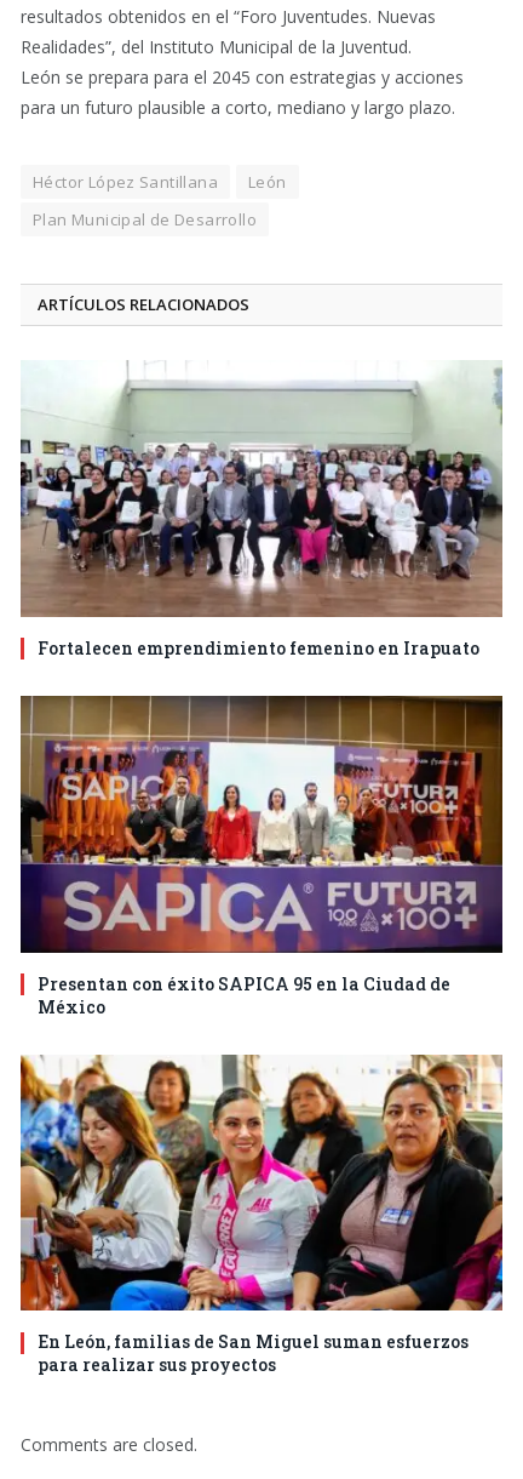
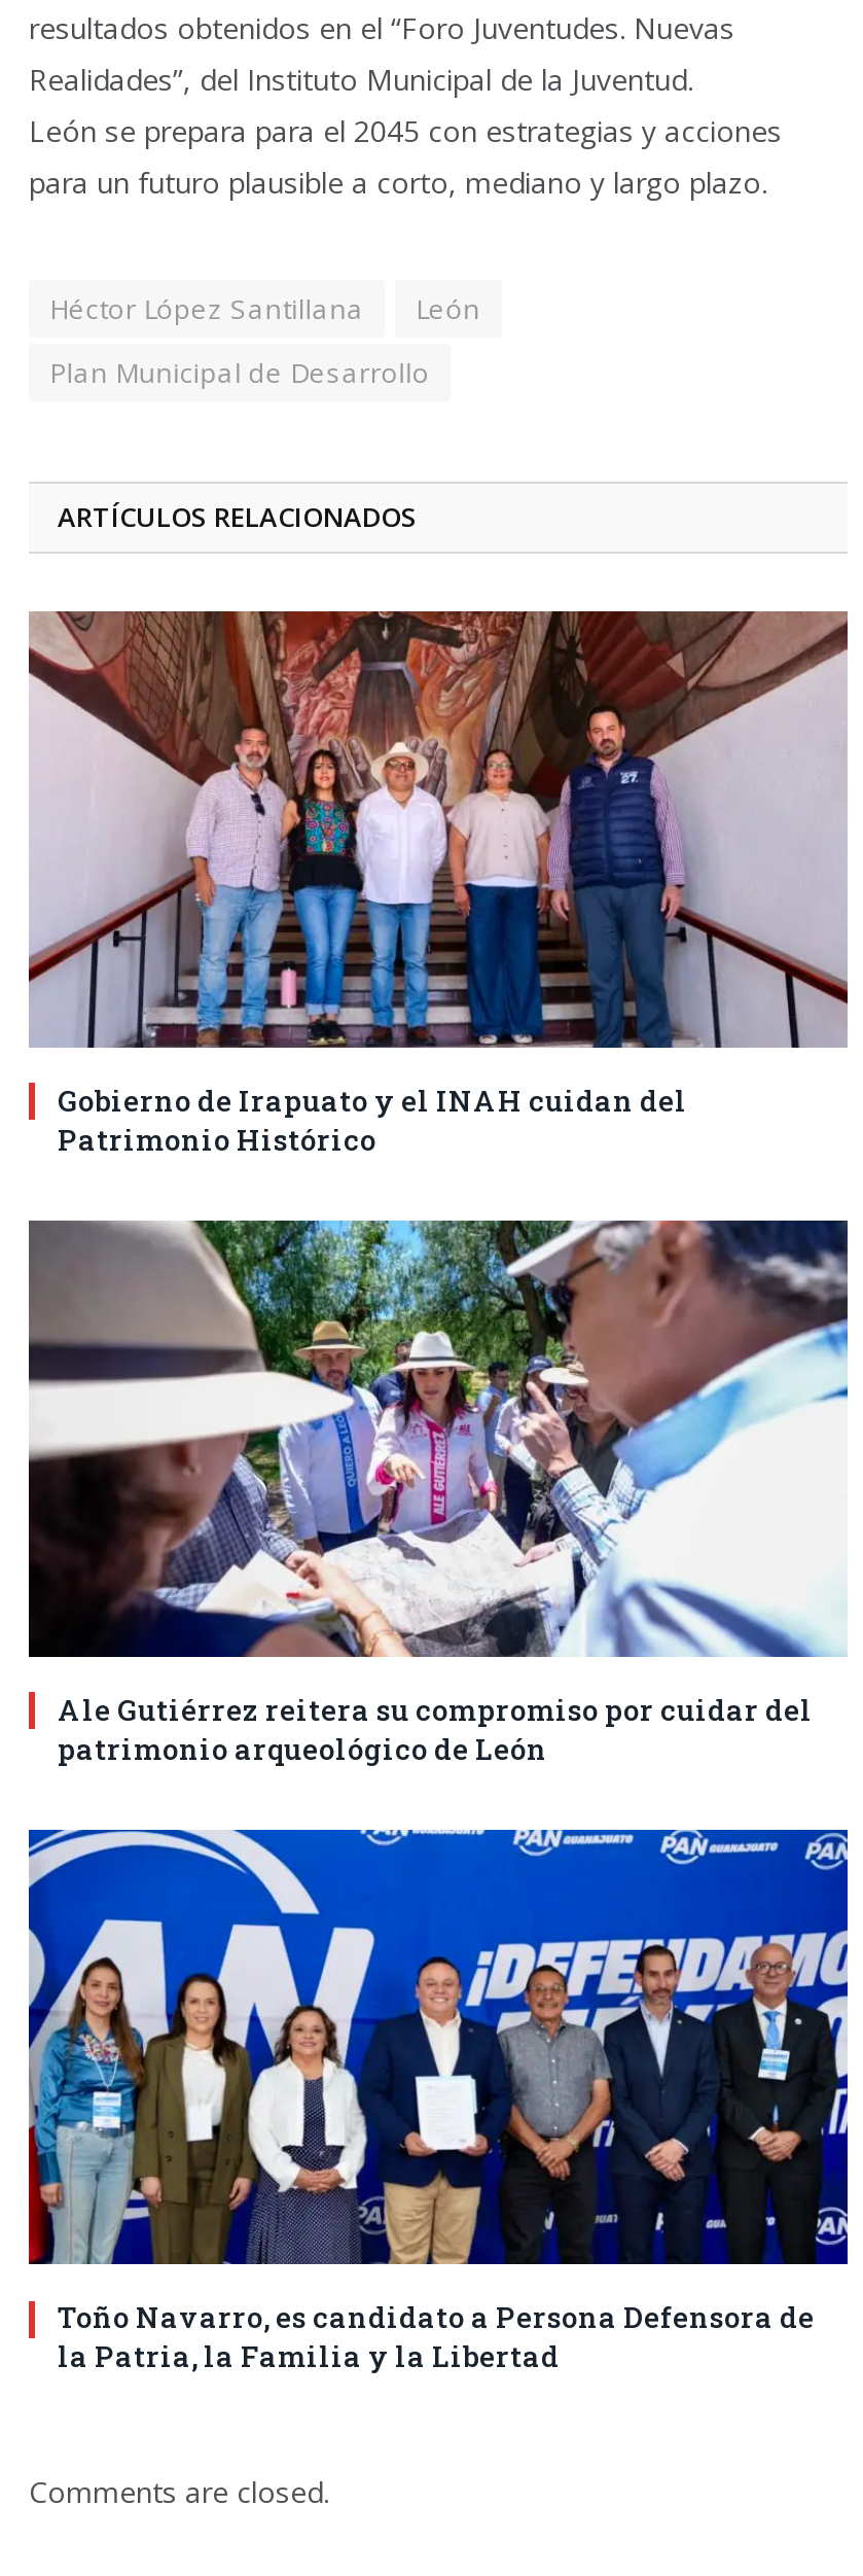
- [image]
- Fortalecen emprendimiento femenino en Irapuato
+ [image]
+ Gobierno de Irapuato y el INAH cuidan del
+ Patrimonio Histórico

- [image]
- Presentan con éxito SAPICA 95 en la Ciudad de
- México
+ [image]
+ Ale Gutiérrez reitera su compromiso por cuidar del
+ patrimonio arqueológico de León

- [image]
- En León, familias de San Miguel suman esfuerzos
- para realizar sus proyectos
+ [image]
+ Toño Navarro, es candidato a Persona Defensora de
+ la Patria, la Familia y la Libertad
